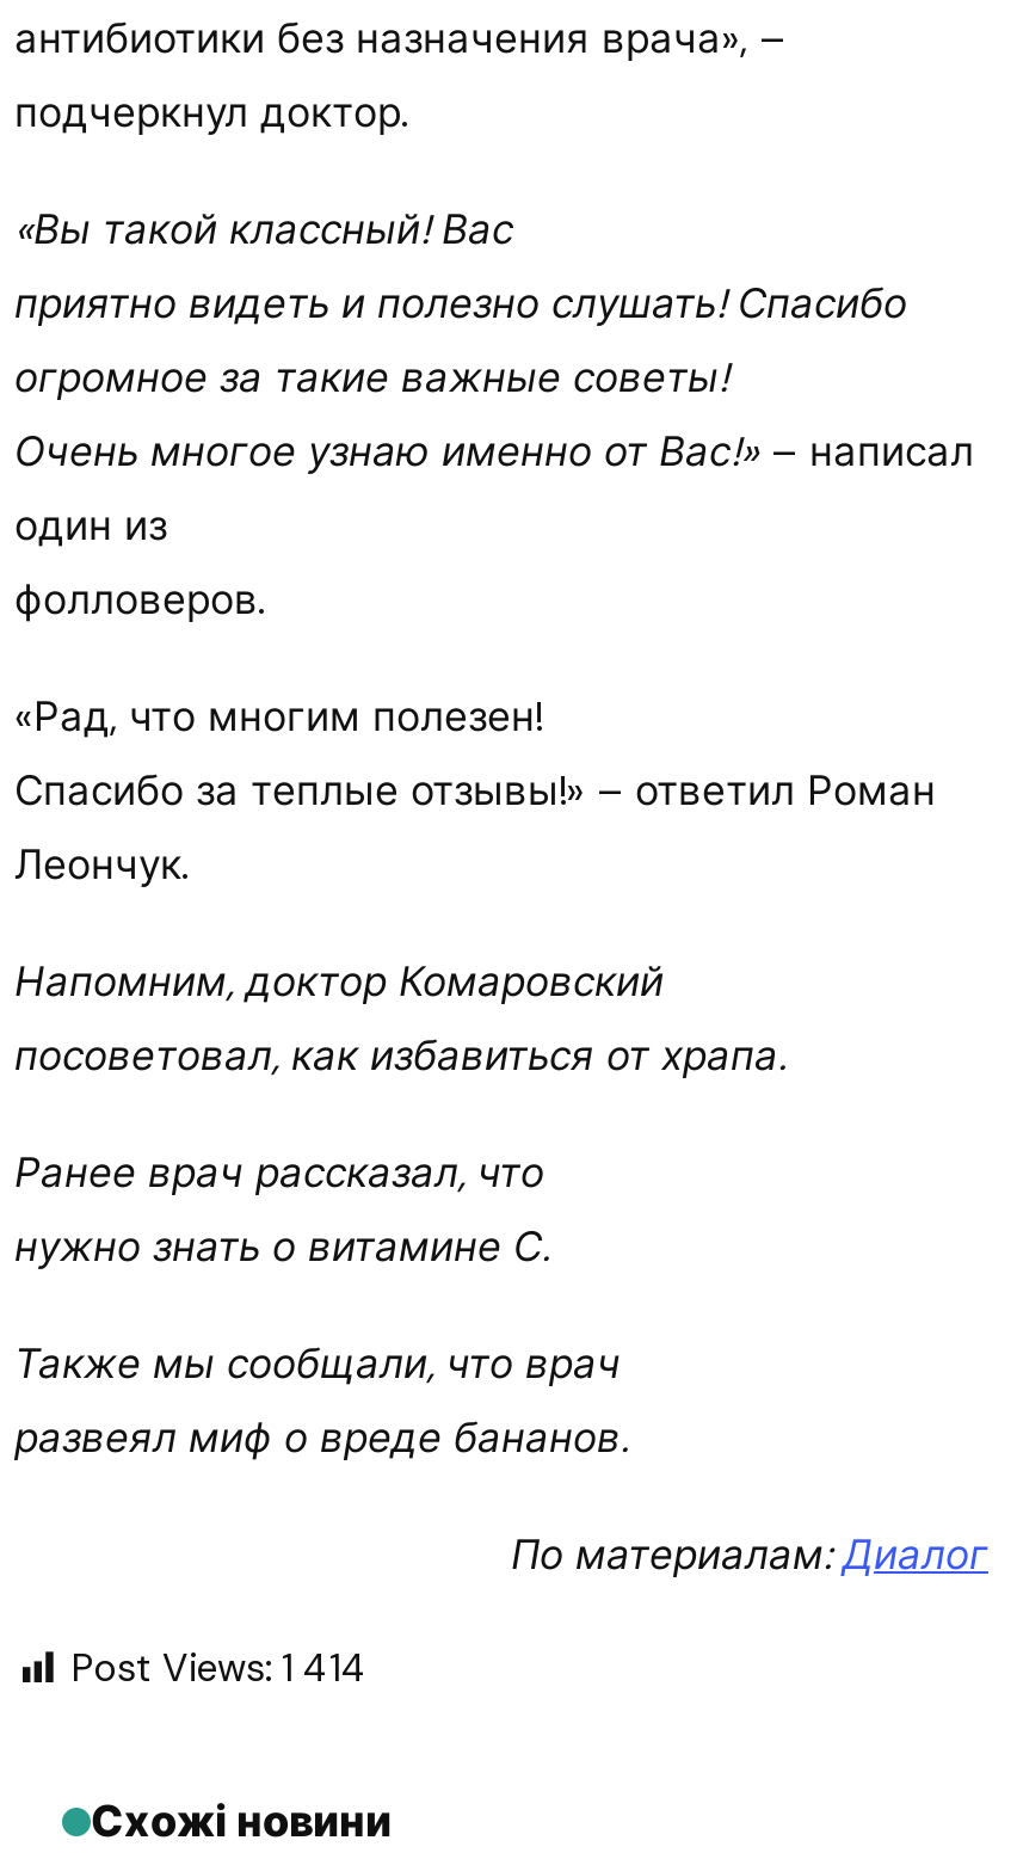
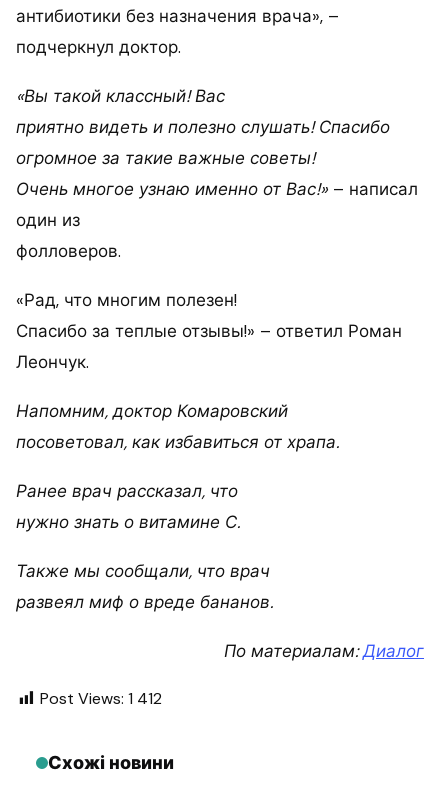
- Post Views: 1 414
+ Post Views: 1 412
